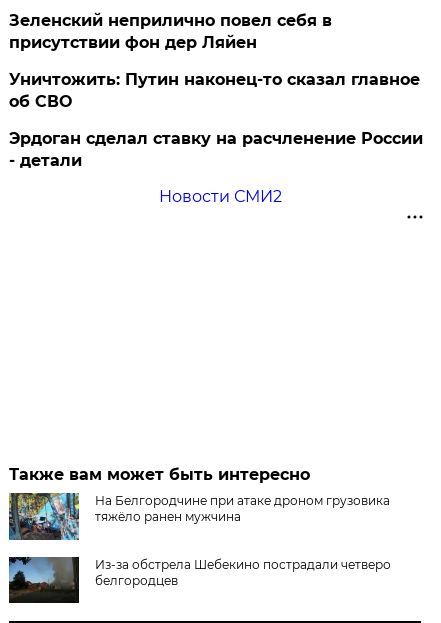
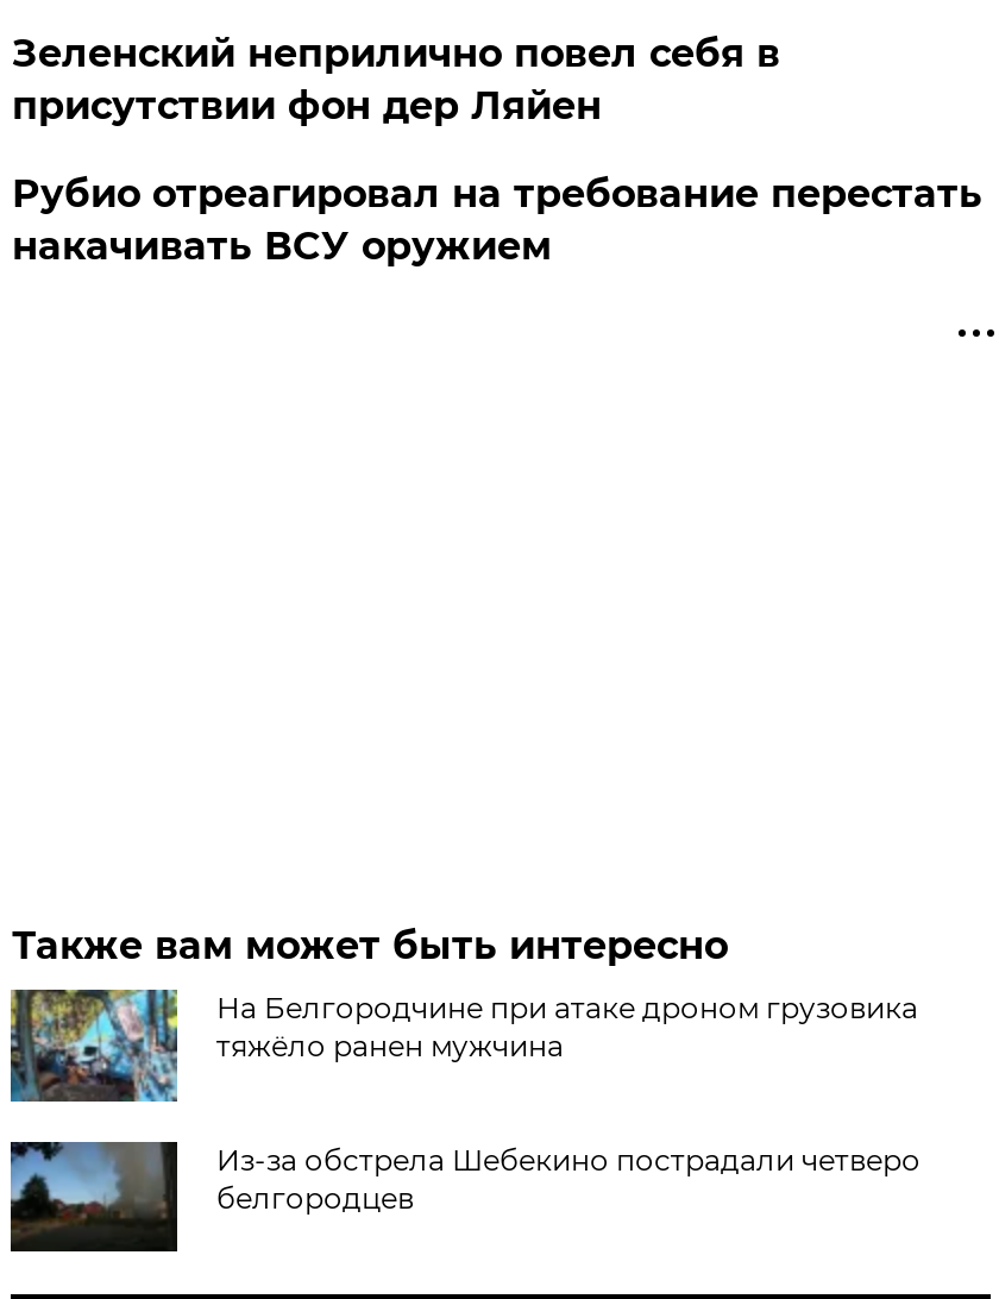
- Уничтожить: Путин наконец-то сказал главное
- об СВО
- Эрдоган сделал ставку на расчленение России
- - детали
- Новости СМИ2
+ Рубио отреагировал на требование перестать
+ накачивать ВСУ оружием
